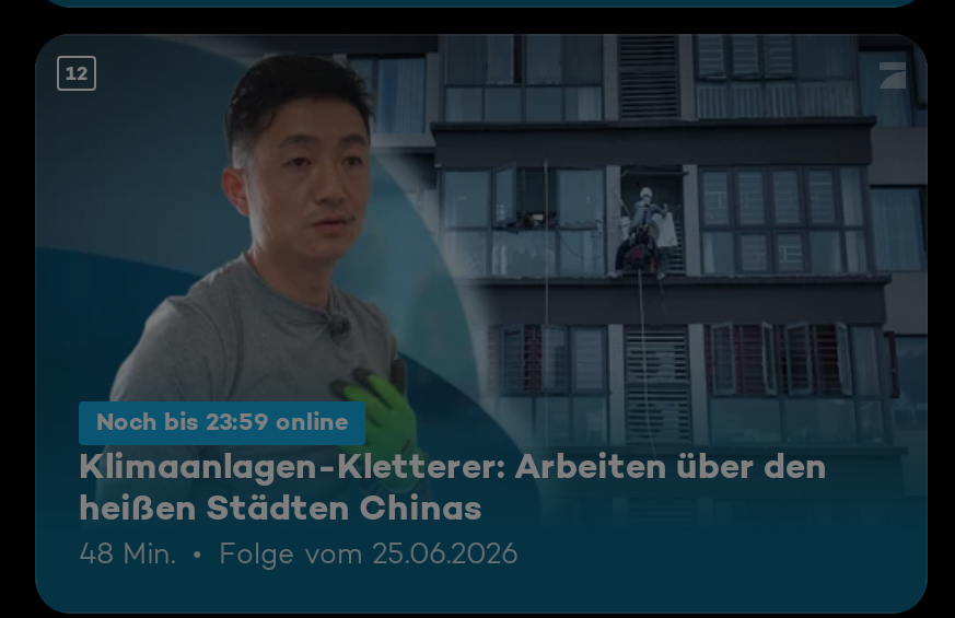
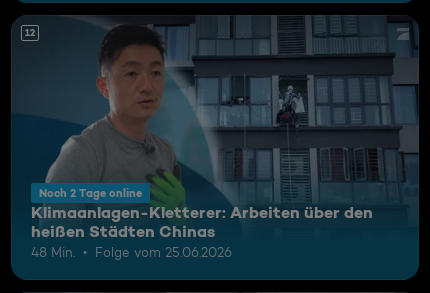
- Noch bis 23:59 online
+ Noch 2 Tage online
